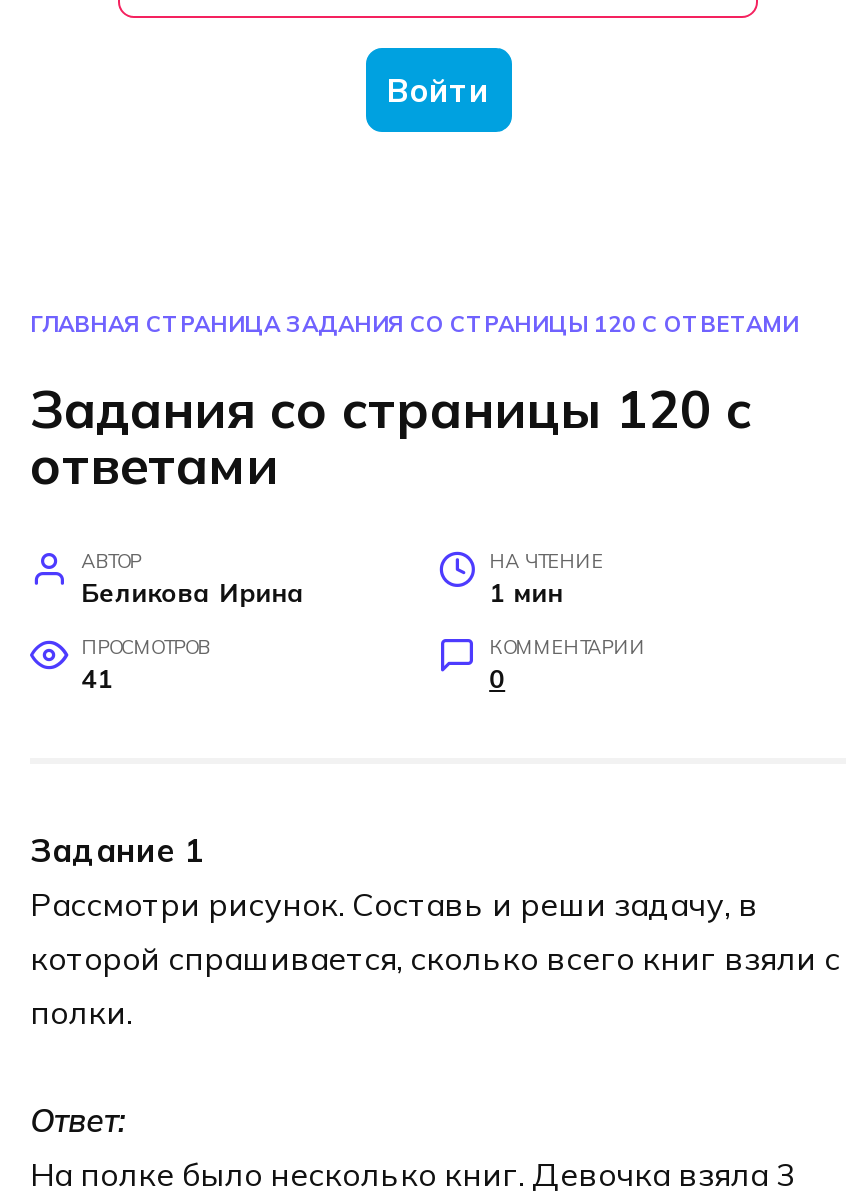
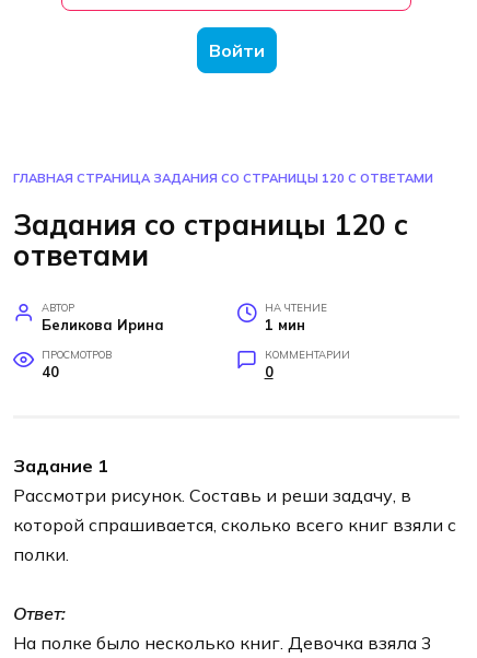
- 41
+ 40
